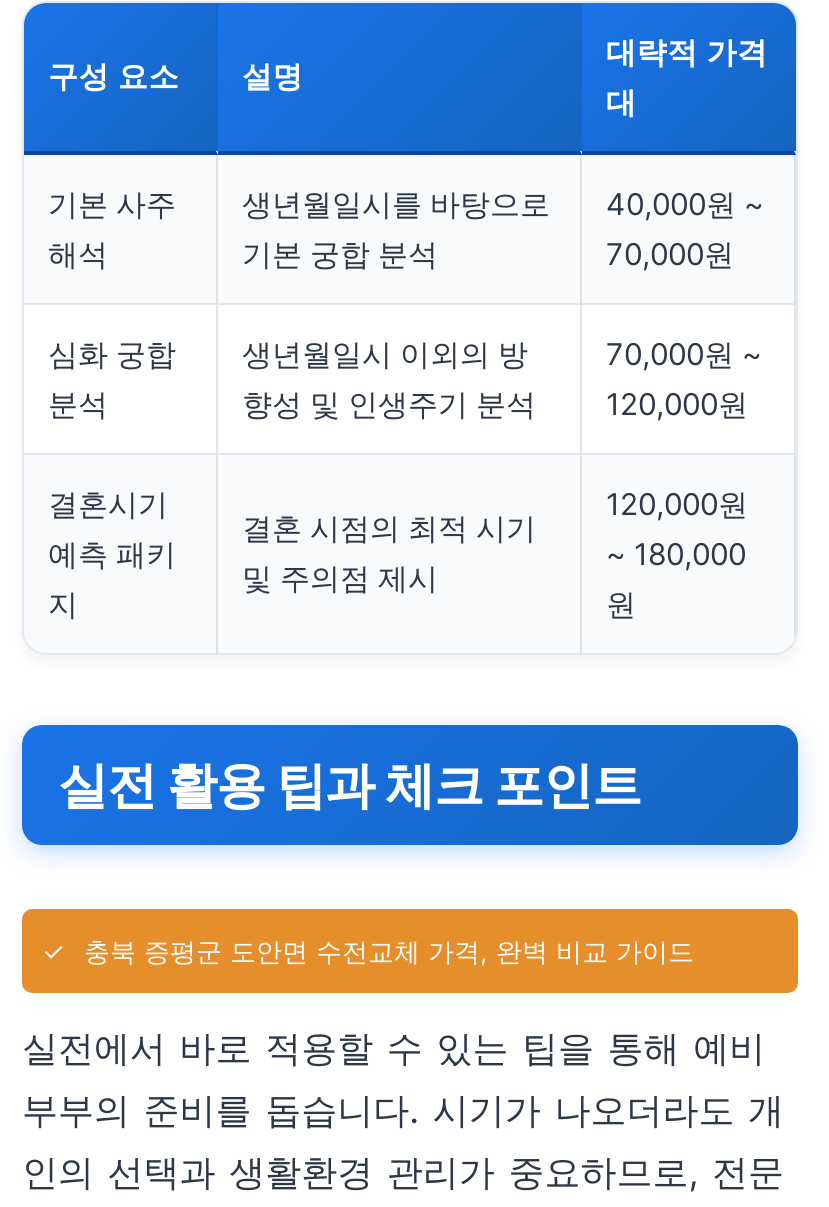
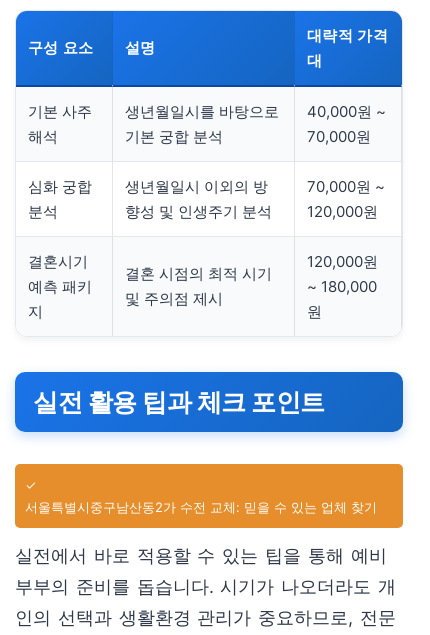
- 충북 증평군 도안면 수전교체 가격, 완벽 비교 가이드
+ 서울특별시중구남산동2가 수전 교체: 믿을 수 있는 업체 찾기
